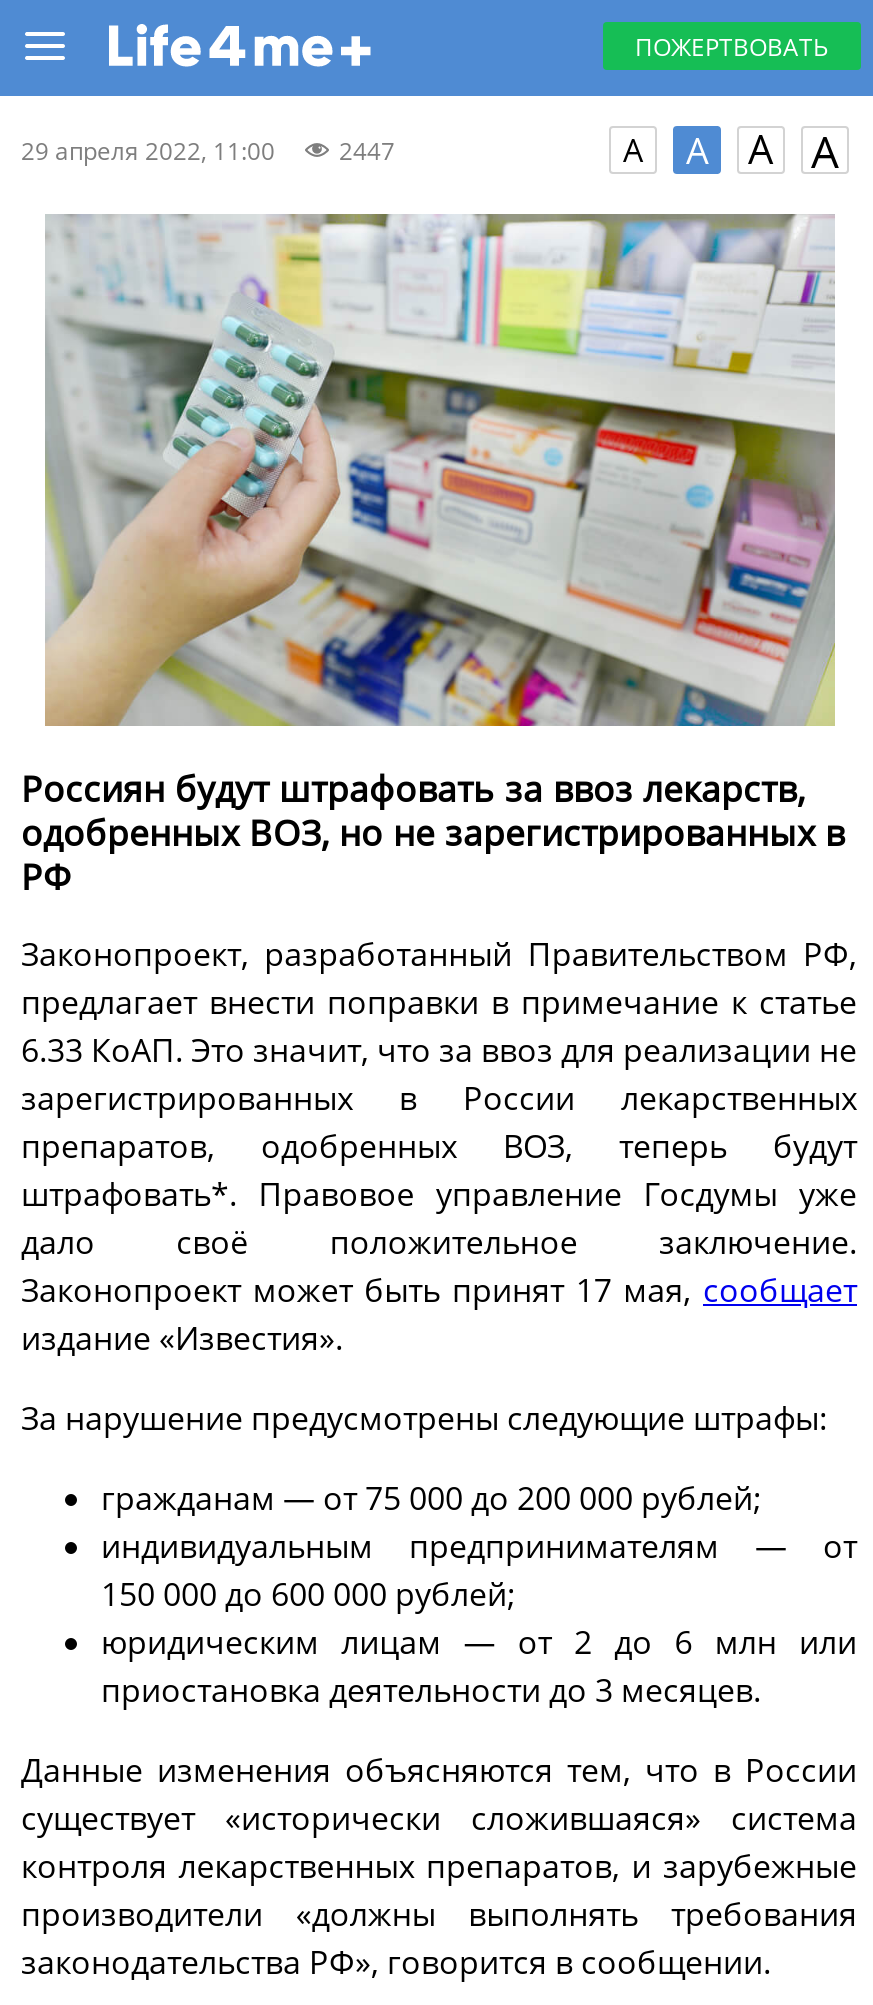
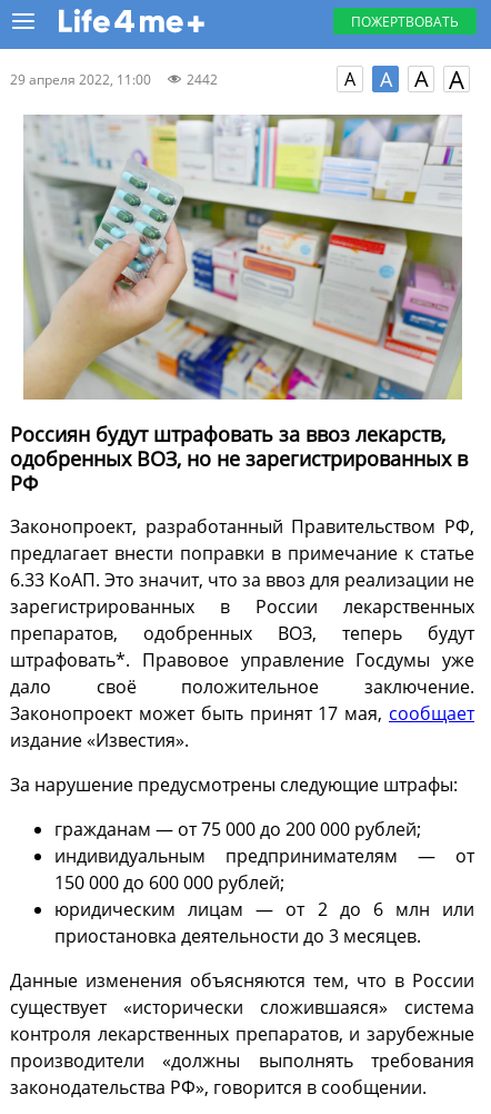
- 29 апреля 2022, 11:00 2447
+ 29 апреля 2022, 11:00 2442
